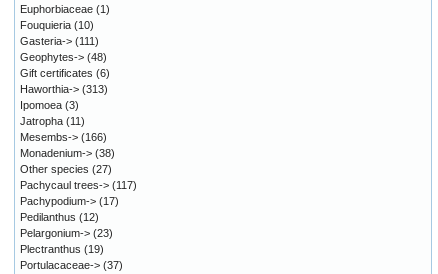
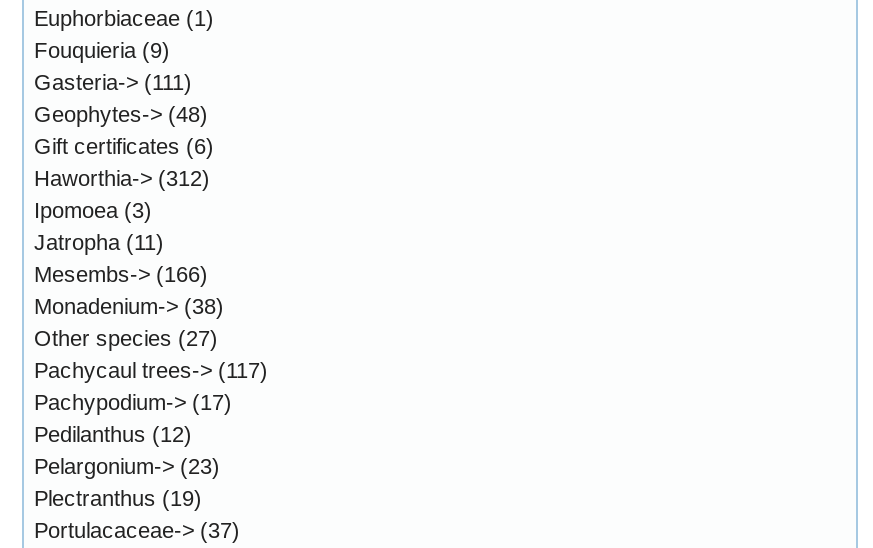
- Fouquieria (10)
+ Fouquieria (9)

- Haworthia-> (313)
+ Haworthia-> (312)
